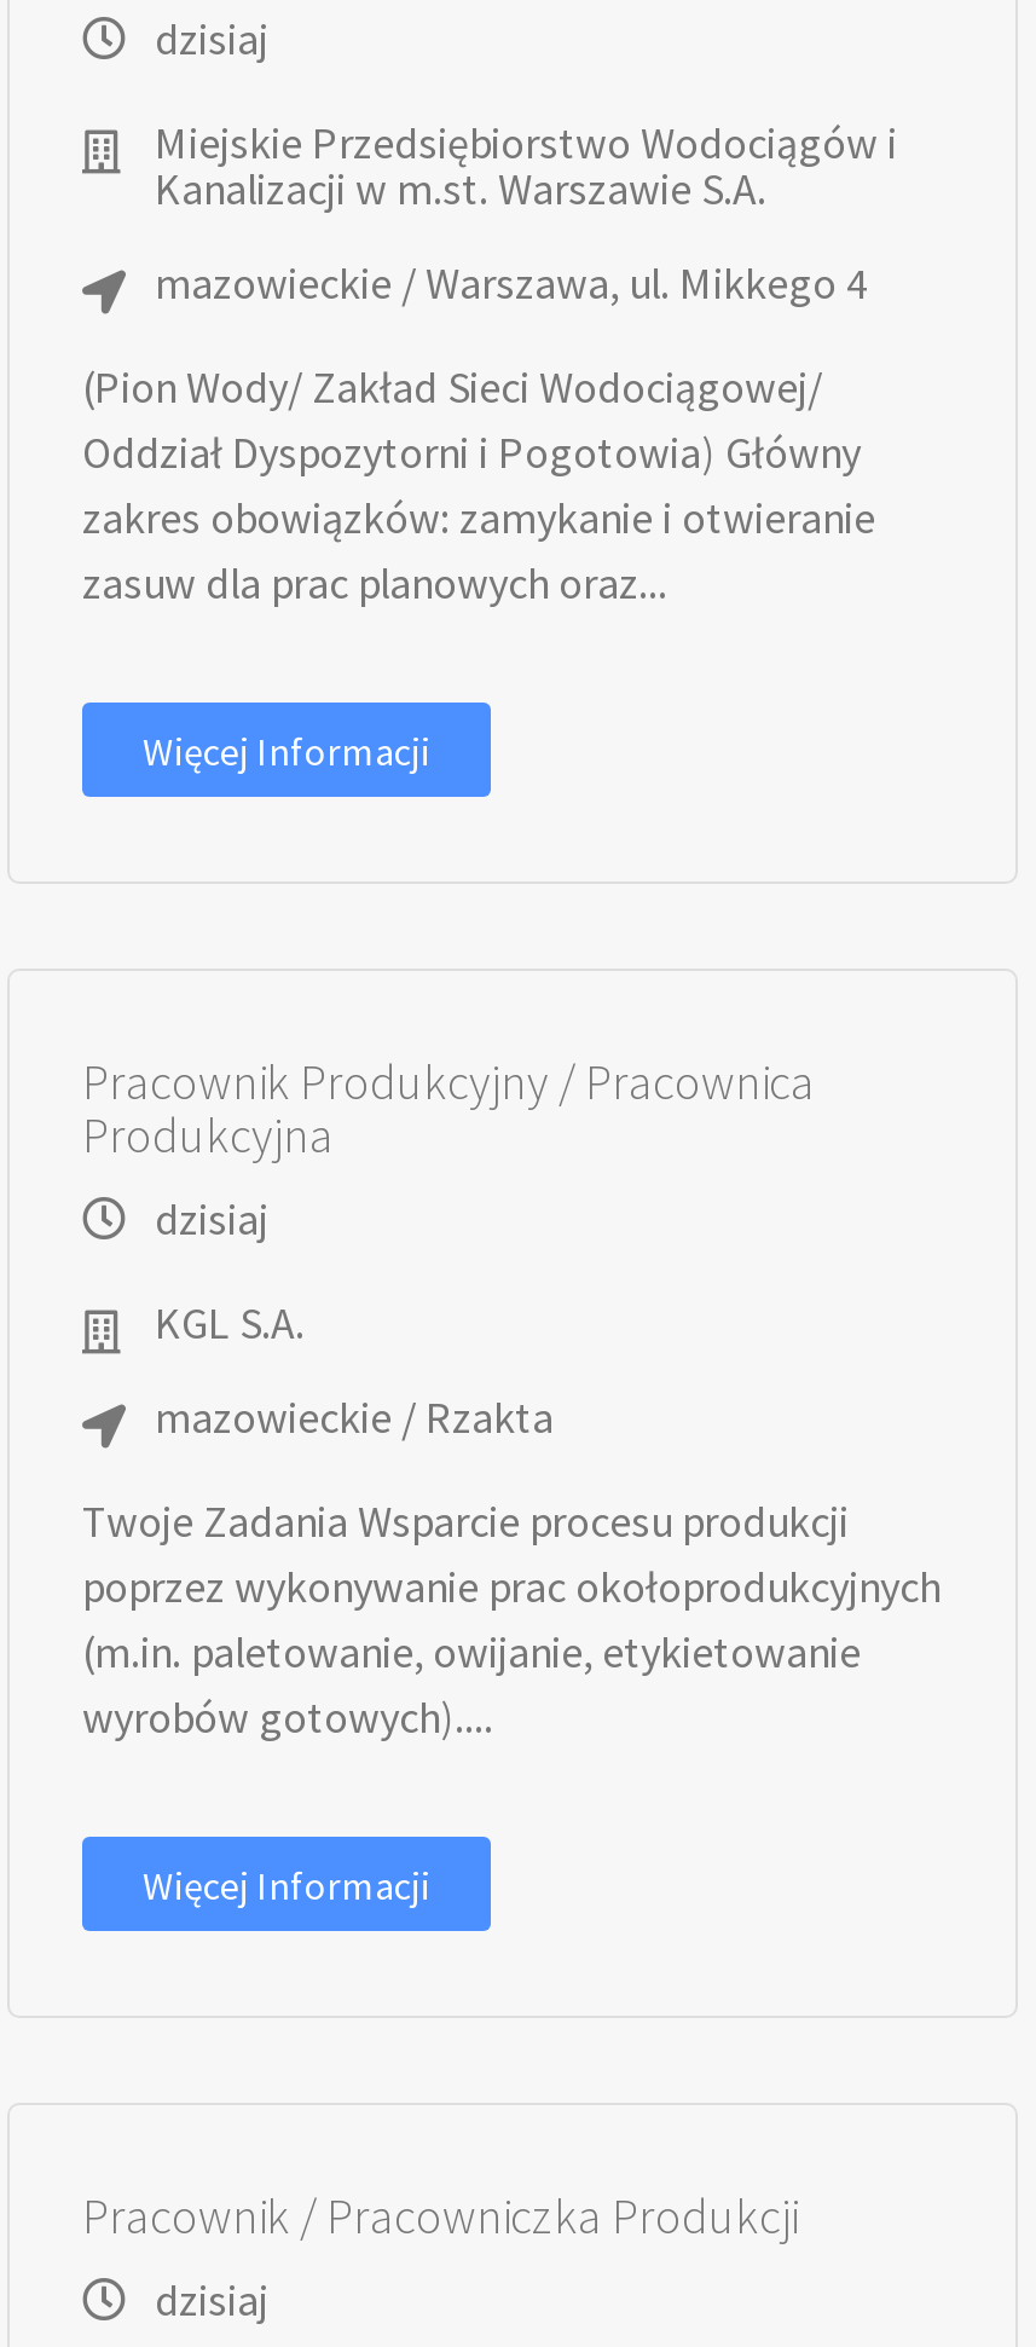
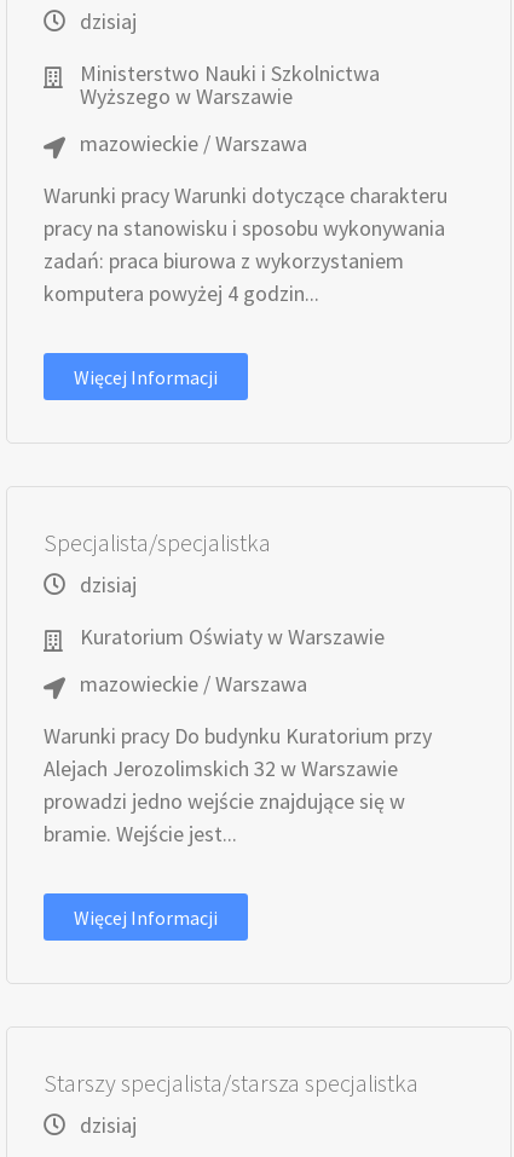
- Miejskie Przedsiębiorstwo Wodociągów i
- Kanalizacji w m.st. Warszawie S.A.
+ Ministerstwo Nauki i Szkolnictwa
+ Wyższego w Warszawie

- mazowieckie / Warszawa, ul. Mikkego 4
+ mazowieckie / Warszawa

- (Pion Wody/ Zakład Sieci Wodociągowej/
- Oddział Dyspozytorni i Pogotowia) Główny
- zakres obowiązków: zamykanie i otwieranie
- zasuw dla prac planowych oraz...
+ Warunki pracy Warunki dotyczące charakteru
+ pracy na stanowisku i sposobu wykonywania
+ zadań: praca biurowa z wykorzystaniem
+ komputera powyżej 4 godzin...

- Pracownik Produkcyjny / Pracownica
- Produkcyjna
+ Specjalista/specjalistka

- KGL S.A.
+ Kuratorium Oświaty w Warszawie

- mazowieckie / Rzakta
+ mazowieckie / Warszawa

- Twoje Zadania Wsparcie procesu produkcji
- poprzez wykonywanie prac okołoprodukcyjnych
- (m.in. paletowanie, owijanie, etykietowanie
- wyrobów gotowych)....
+ Warunki pracy Do budynku Kuratorium przy
+ Alejach Jerozolimskich 32 w Warszawie
+ prowadzi jedno wejście znajdujące się w
+ bramie. Wejście jest...

- Pracownik / Pracowniczka Produkcji
+ Starszy specjalista/starsza specjalistka
